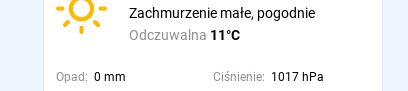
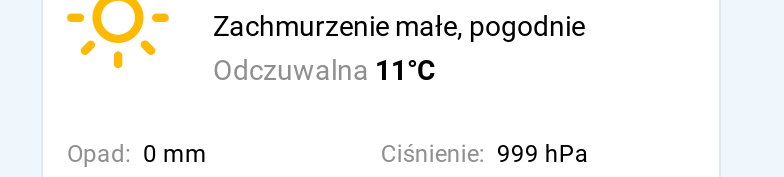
- Ciśnienie: 1017 hPa
+ Ciśnienie: 999 hPa
